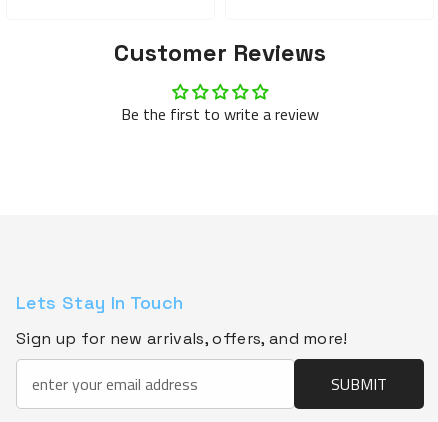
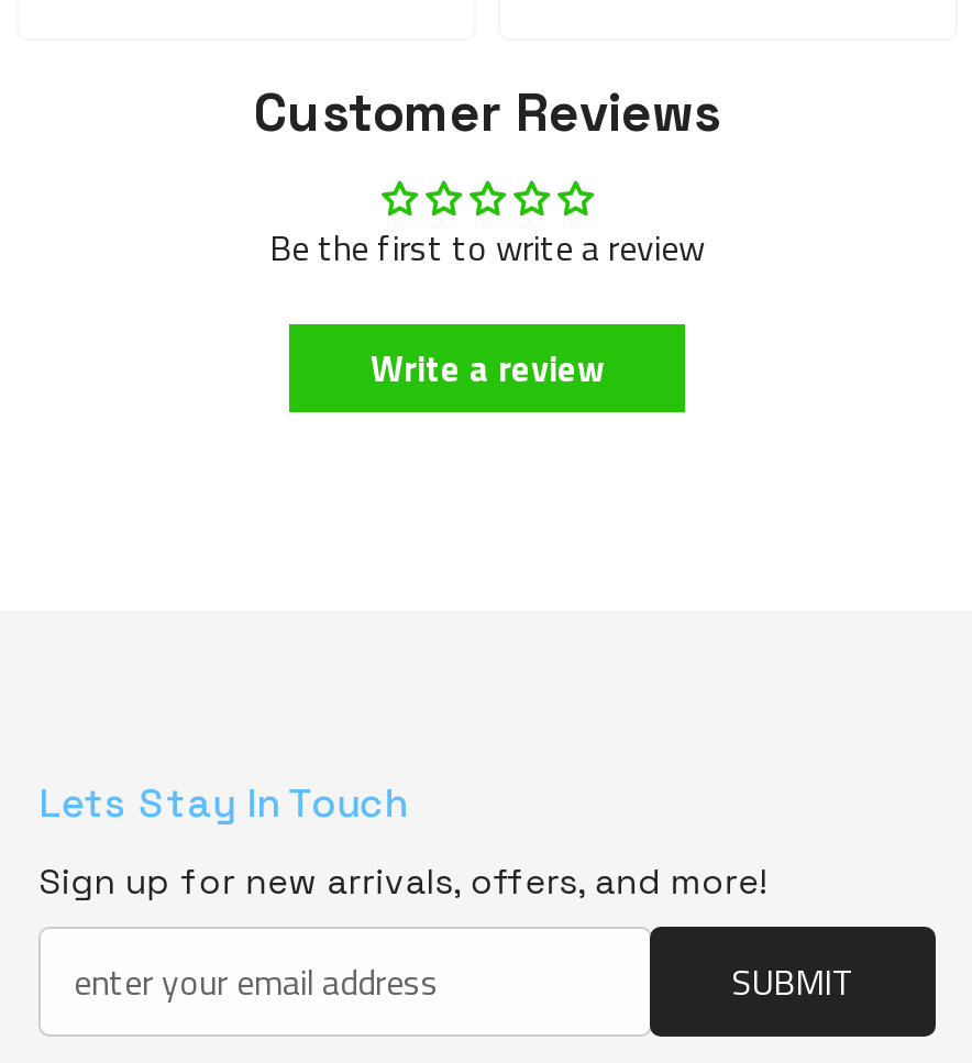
+ Write a review
